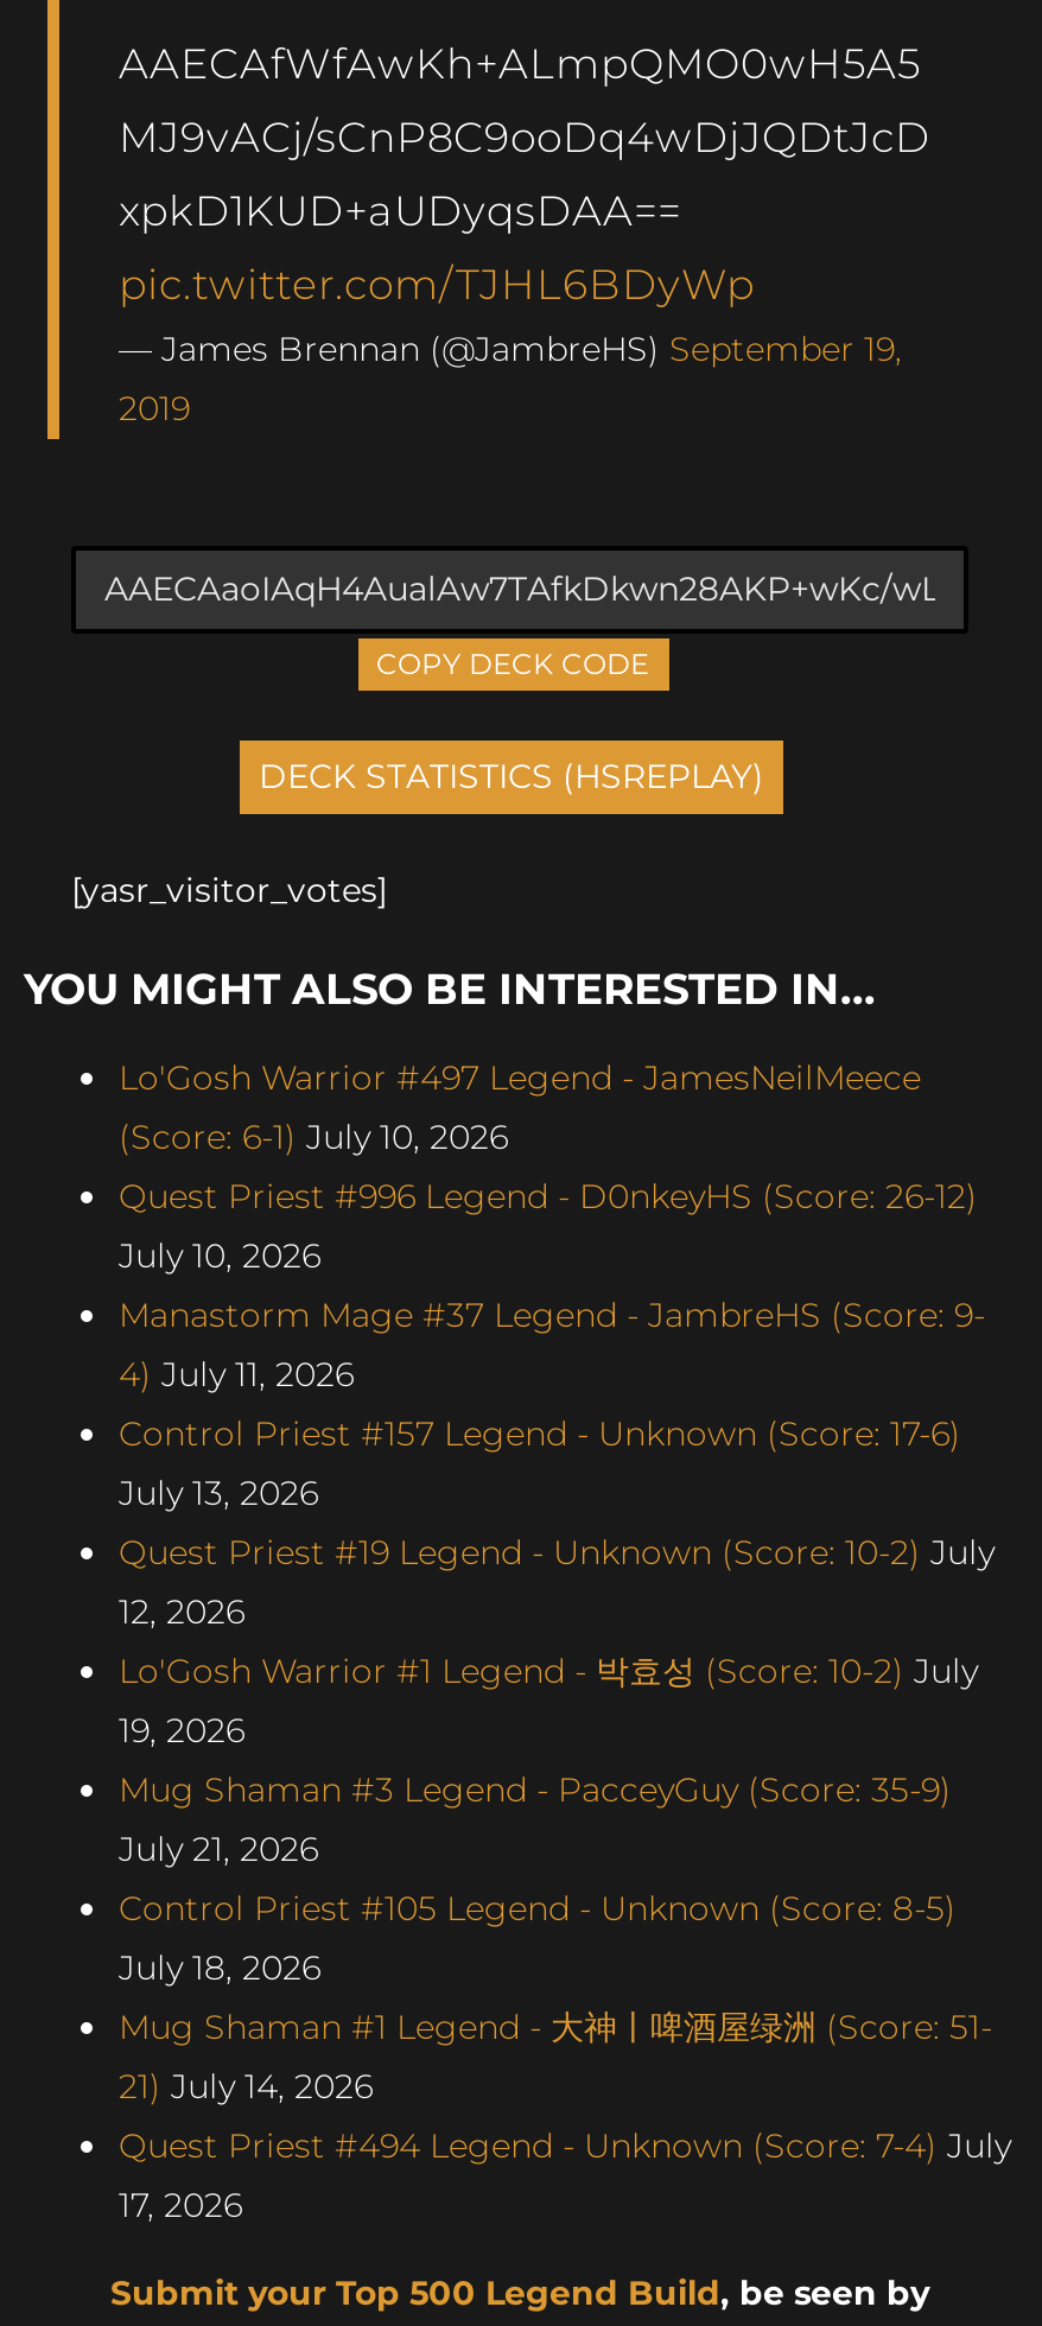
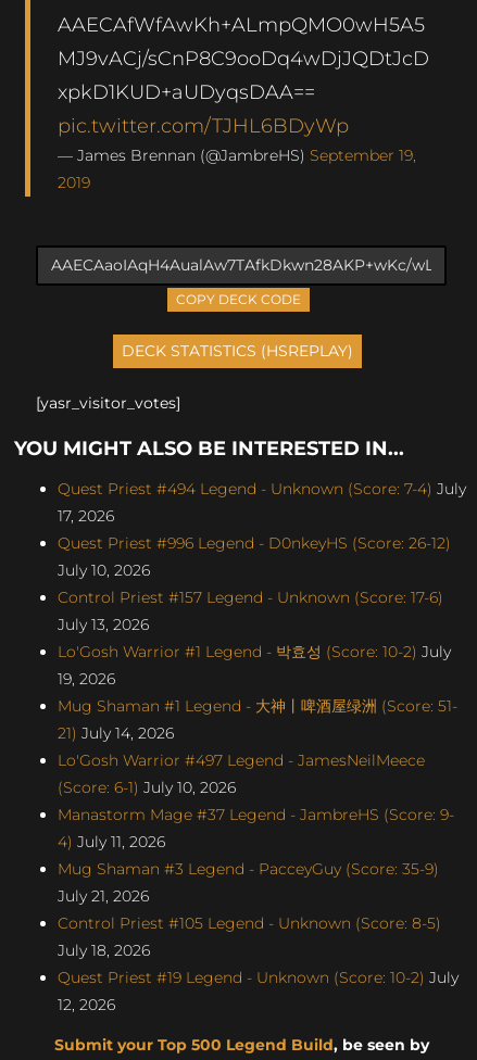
moved down: Lo'Gosh Warrior #497 Legend - JamesNeilMeece | (Score: 6-1) July 10, 2026

moved down: Manastorm Mage #37 Legend - JambreHS (Score: 9- | 4) July 11, 2026

moved up: Control Priest #157 Legend - Unknown (Score: 17-6) | July 13, 2026

moved down: Quest Priest #19 Legend - Unknown (Score: 10-2) July | 12, 2026

moved up: Lo'Gosh Warrior #1 Legend - 박효성 (Score: 10-2) July | 19, 2026

moved down: Mug Shaman #3 Legend - PacceyGuy (Score: 35-9) | July 21, 2026 | Control Priest #105 Legend - Unknown (Score: 8-5) | July 18, 2026

moved up: Mug Shaman #1 Legend - 大神丨啤酒屋绿洲 (Score: 51- | 21) July 14, 2026

moved up: Quest Priest #494 Legend - Unknown (Score: 7-4) July | 17, 2026
